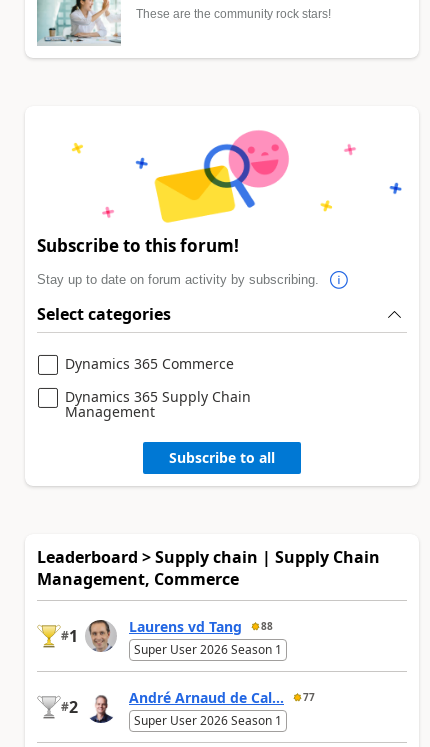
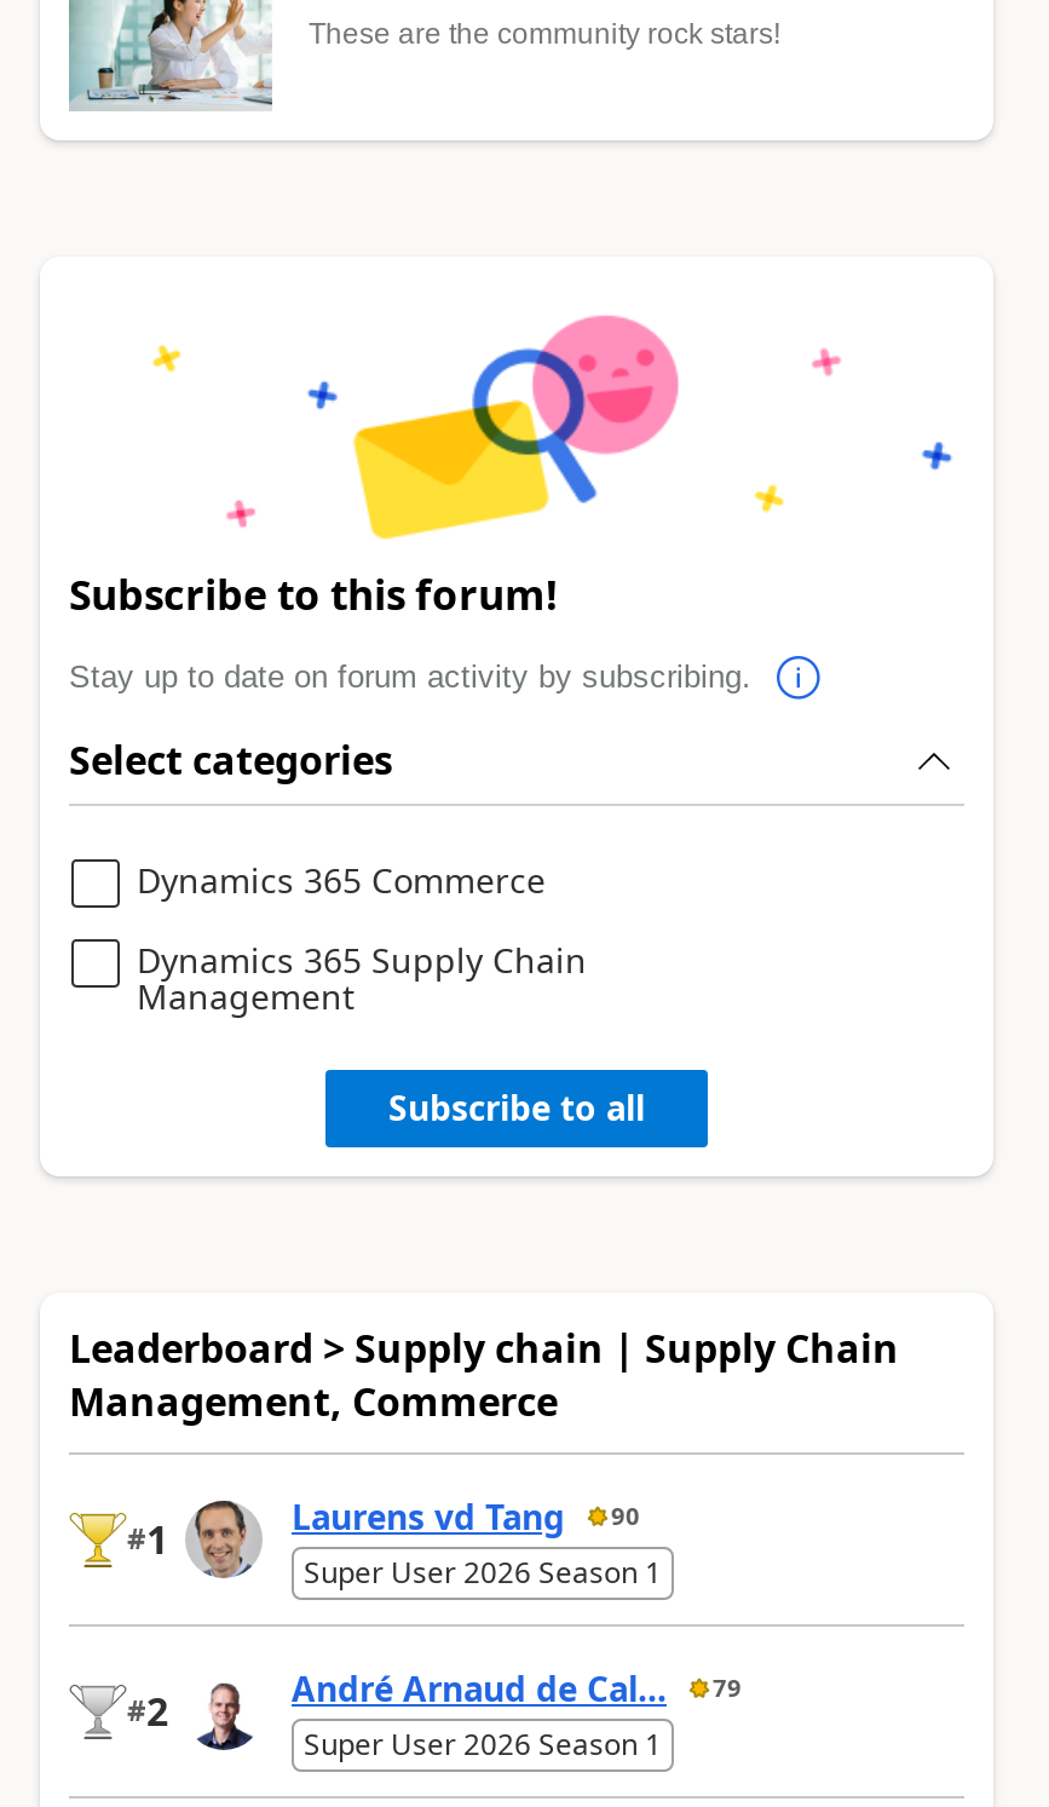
- Laurens vd Tang 88
+ Laurens vd Tang 90

- André Arnaud de Cal... 77
+ André Arnaud de Cal... 79
